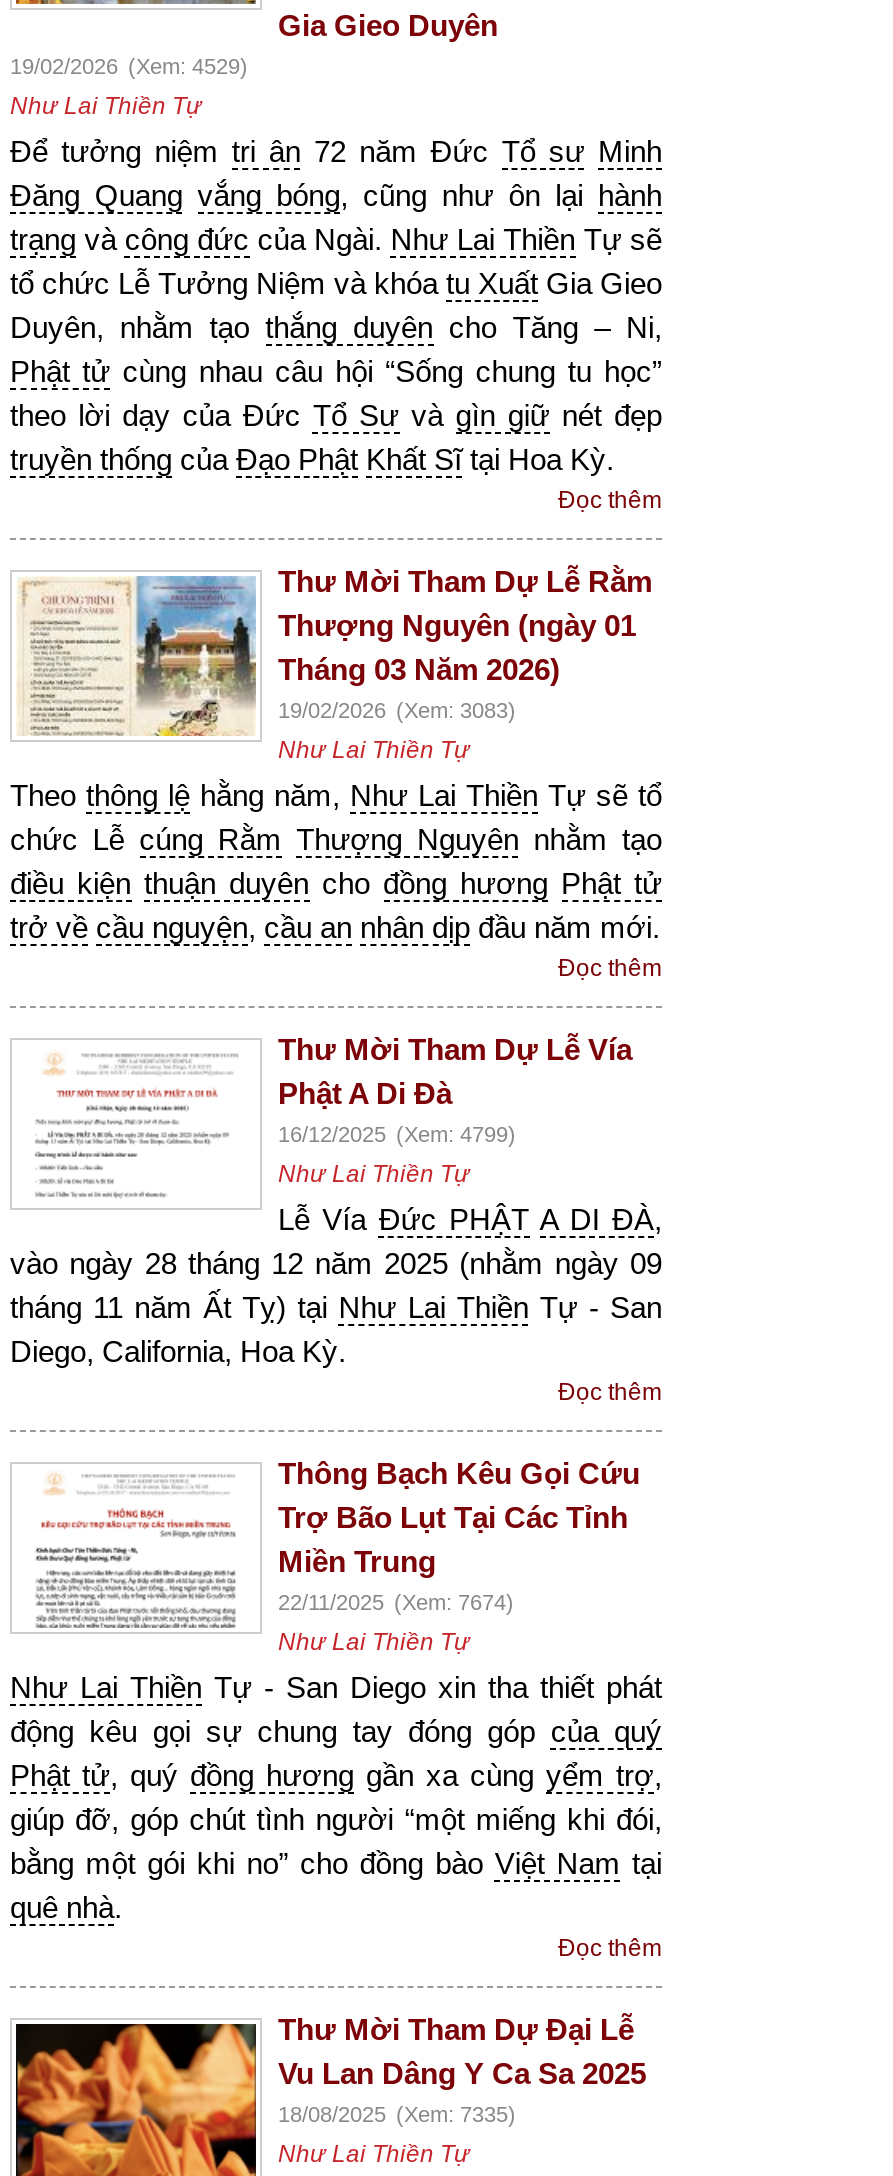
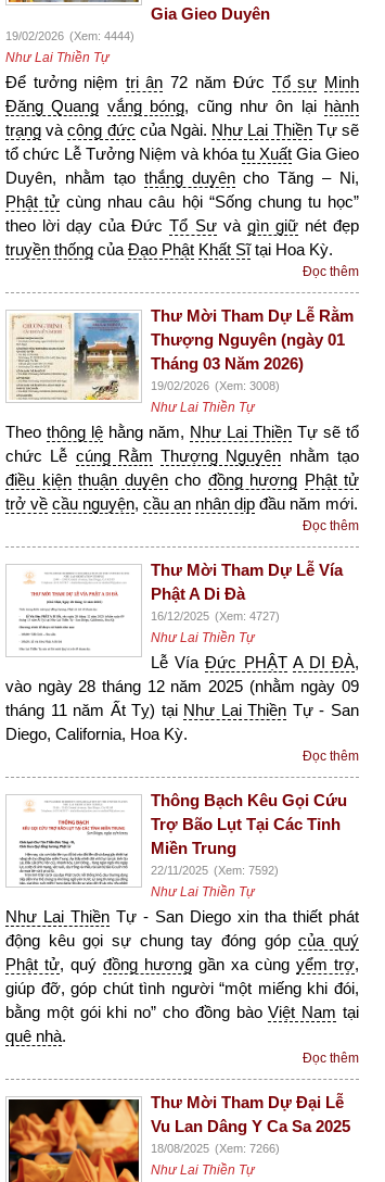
- 19/02/2026 (Xem: 4529)
+ 19/02/2026 (Xem: 4444)

- 19/02/2026 (Xem: 3083)
+ 19/02/2026 (Xem: 3008)

- 16/12/2025 (Xem: 4799)
+ 16/12/2025 (Xem: 4727)

- 22/11/2025 (Xem: 7674)
+ 22/11/2025 (Xem: 7592)

- 18/08/2025 (Xem: 7335)
+ 18/08/2025 (Xem: 7266)
